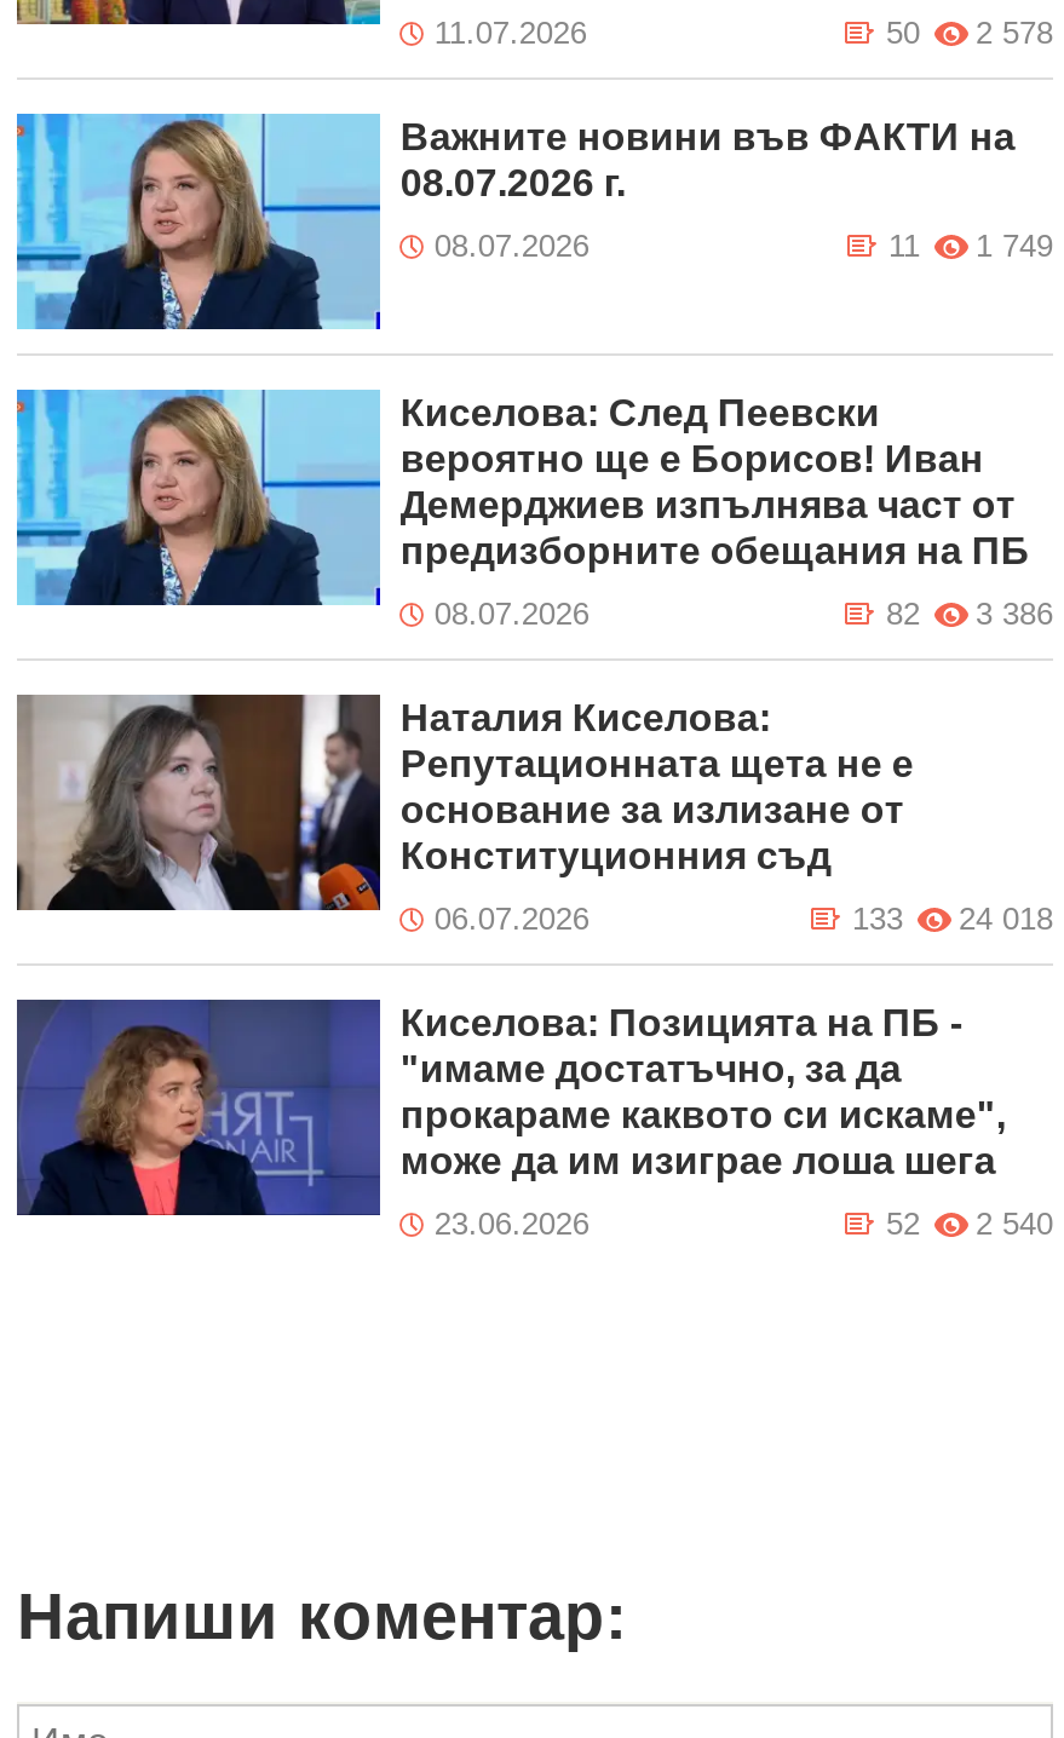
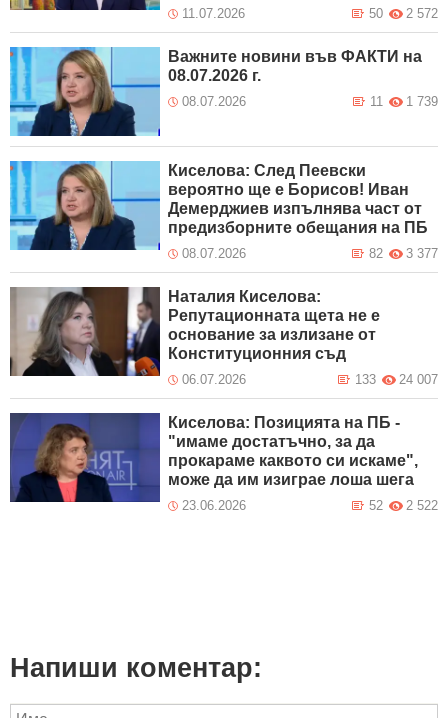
- 50 2 578
+ 50 2 572

- 11 1 749
+ 11 1 739

- 82 3 386
+ 82 3 377

- 133 24 018
+ 133 24 007

- 52 2 540
+ 52 2 522
